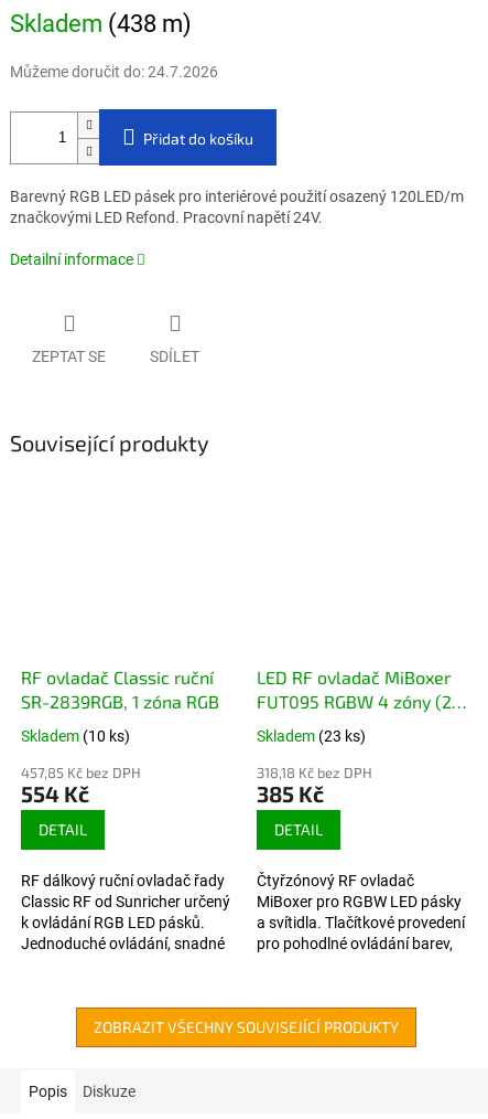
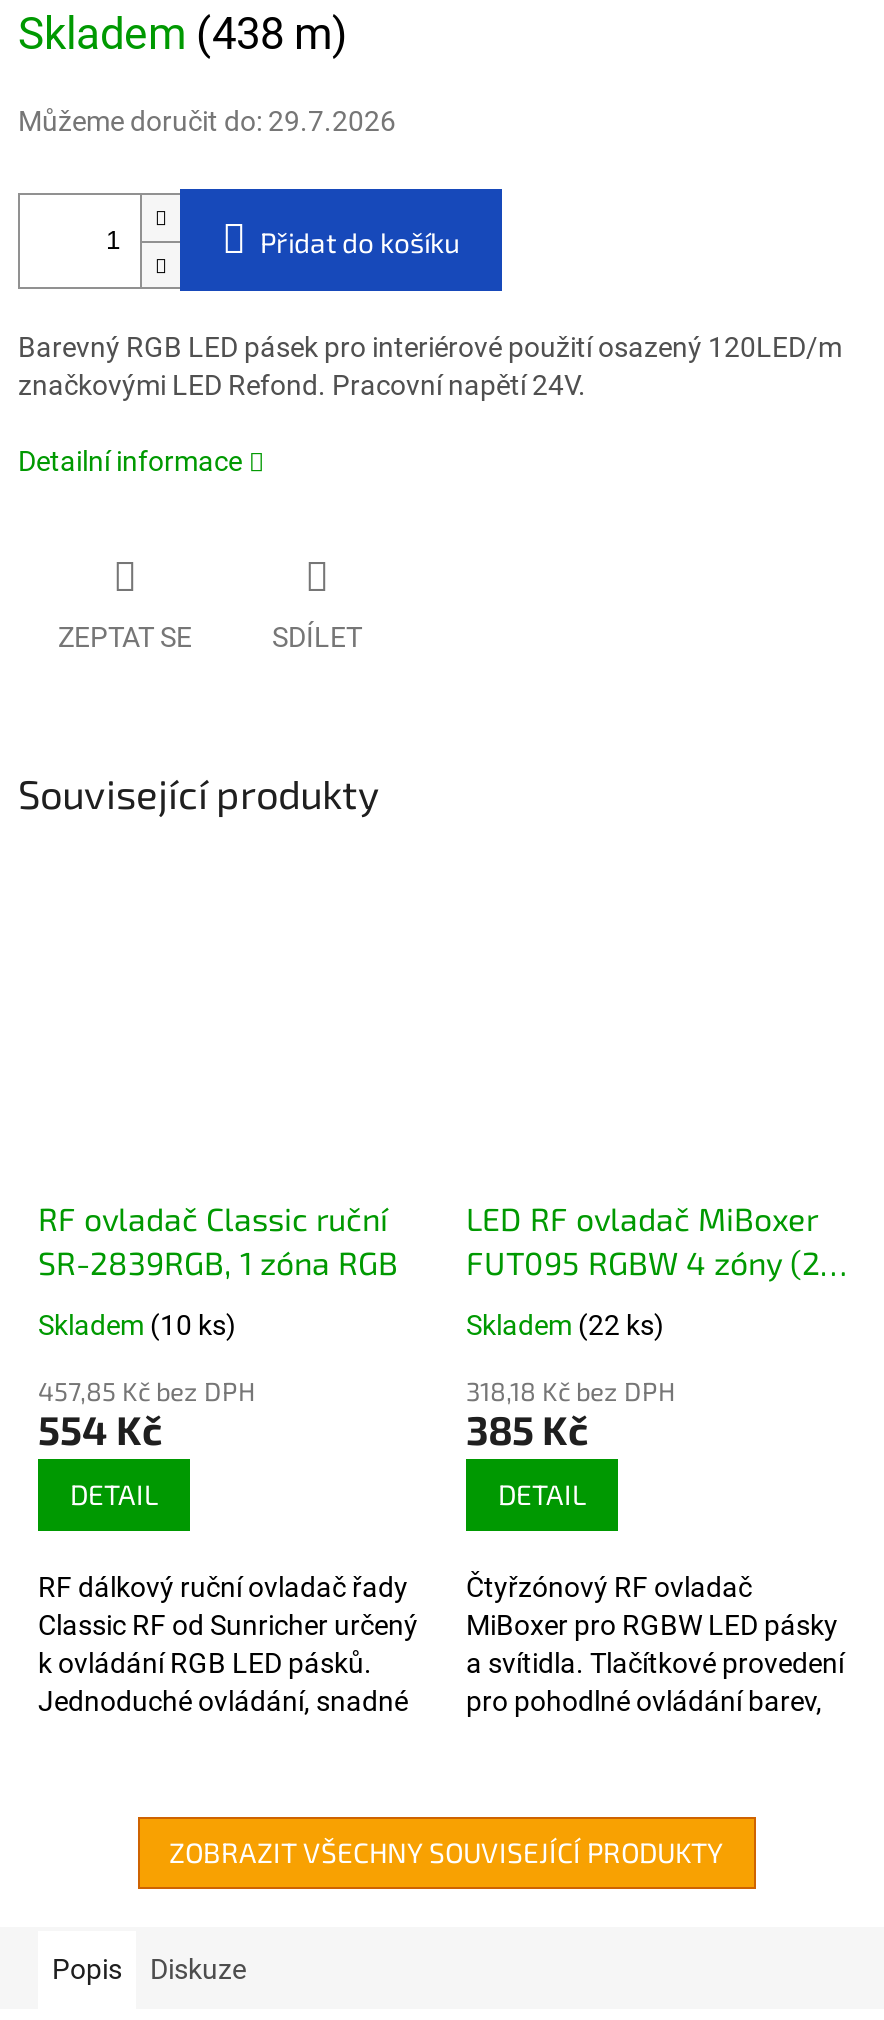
- Můžeme doručit do: 24.7.2026
+ Můžeme doručit do: 29.7.2026

- Skladem (23 ks)
+ Skladem (22 ks)
